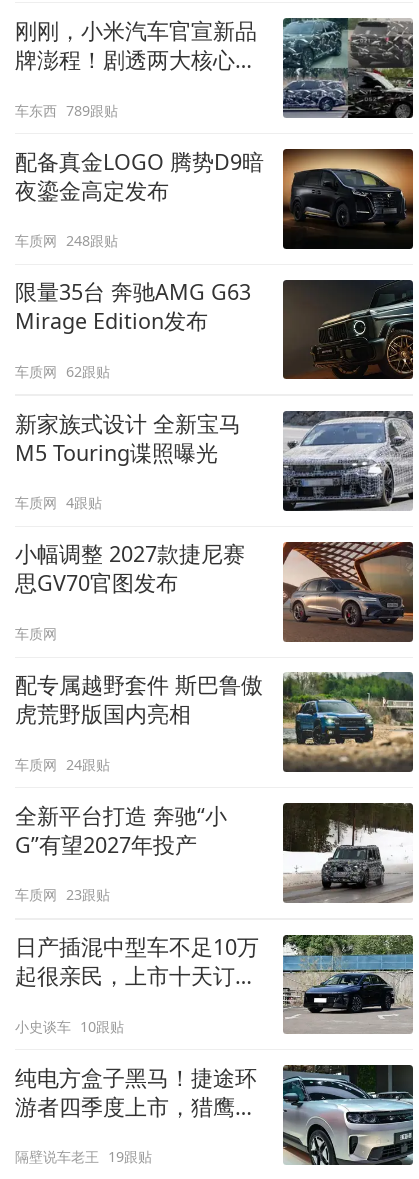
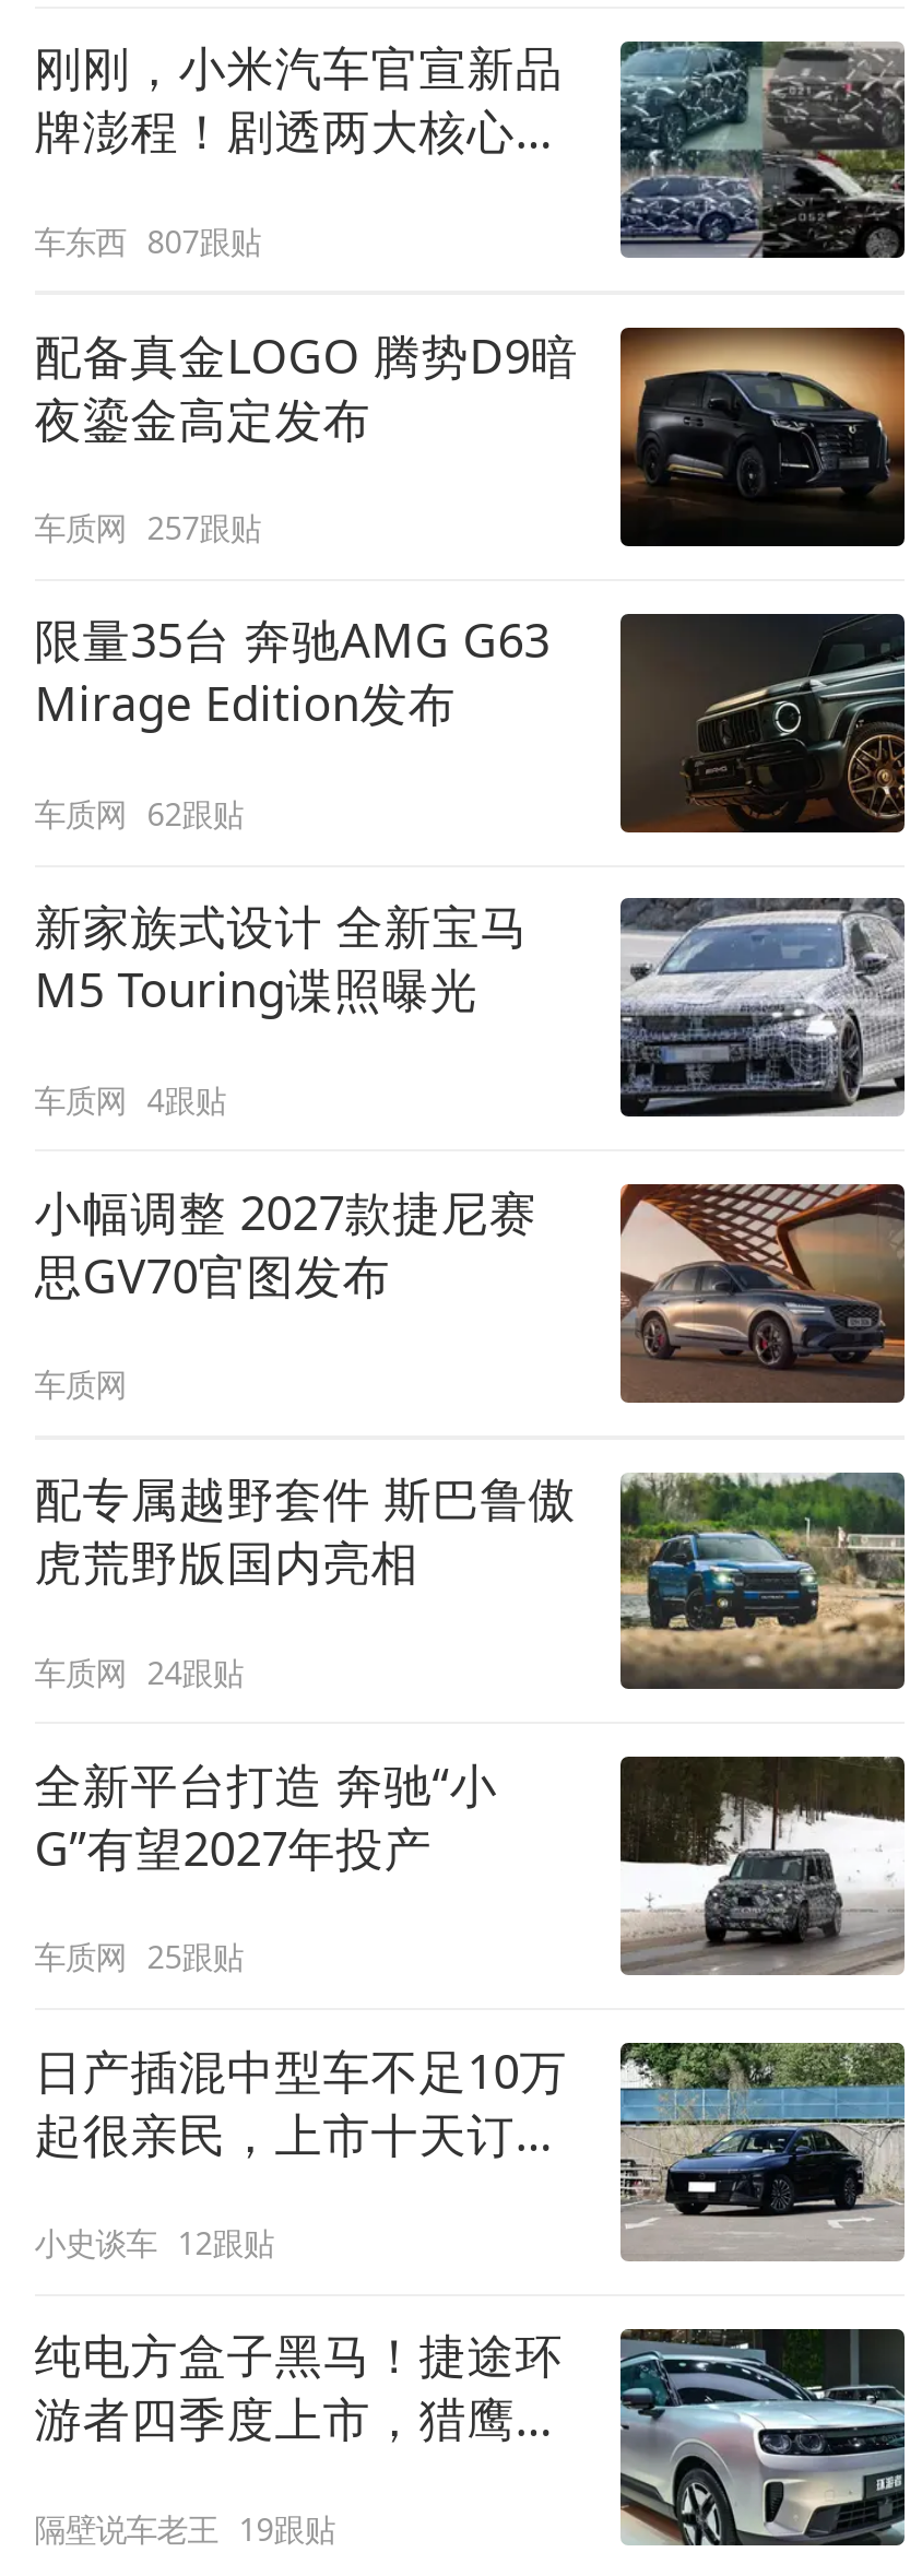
- 车东西 789跟贴
+ 车东西 807跟贴

- 车质网 248跟贴
+ 车质网 257跟贴

- 车质网 23跟贴
+ 车质网 25跟贴

- 小史谈车 10跟贴
+ 小史谈车 12跟贴
